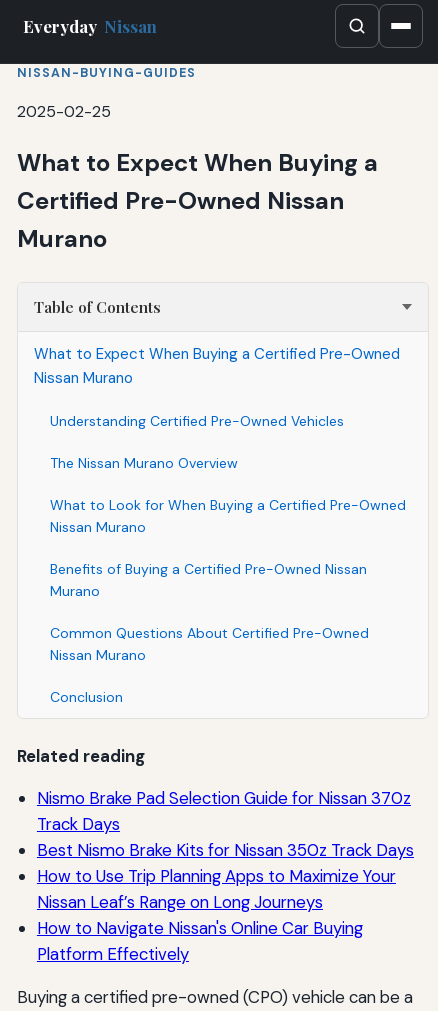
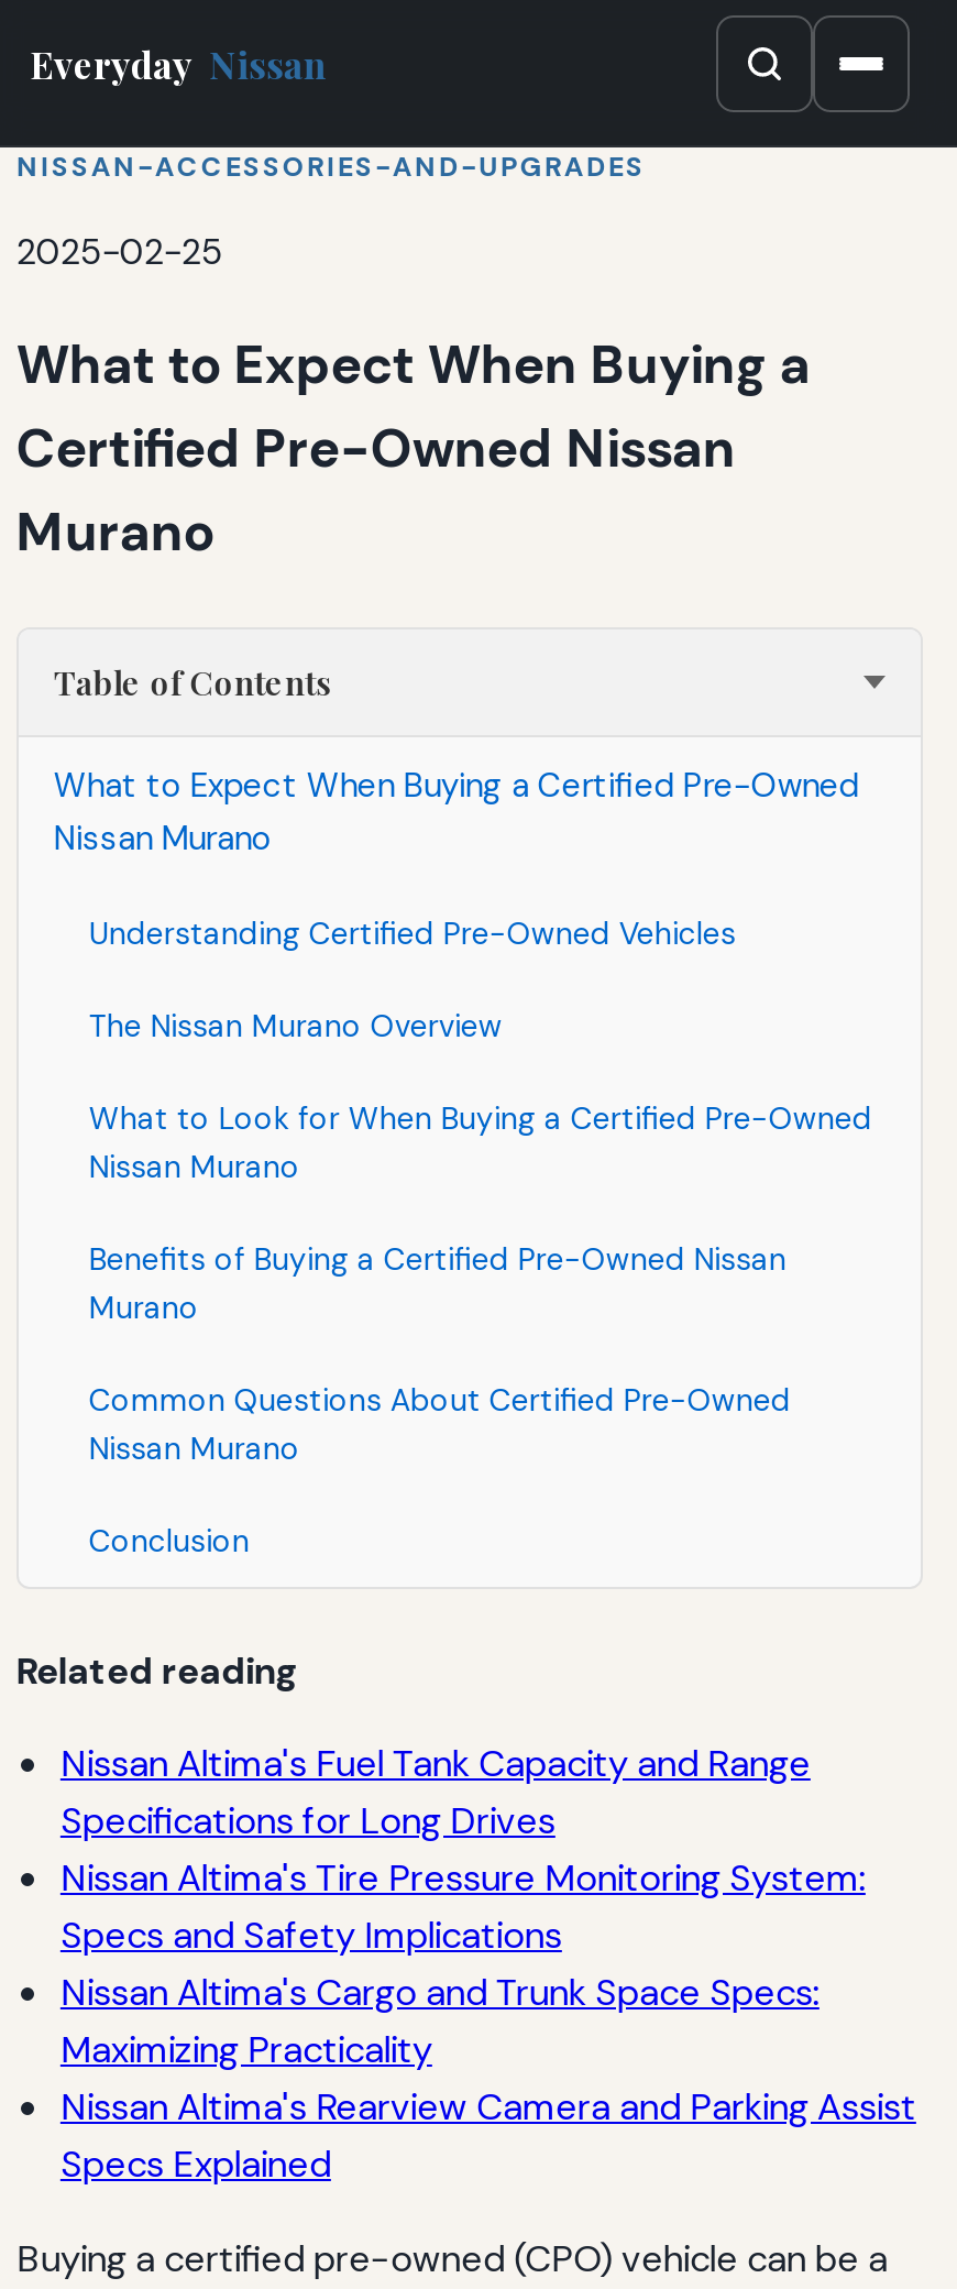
- NISSAN-BUYING-GUIDES
+ NISSAN-ACCESSORIES-AND-UPGRADES

- Nismo Brake Pad Selection Guide for Nissan 370z
- Track Days
- Best Nismo Brake Kits for Nissan 350z Track Days
- How to Use Trip Planning Apps to Maximize Your
- Nissan Leaf’s Range on Long Journeys
- How to Navigate Nissan's Online Car Buying
- Platform Effectively
+ Nissan Altima's Fuel Tank Capacity and Range
+ Specifications for Long Drives
+ Nissan Altima's Tire Pressure Monitoring System:
+ Specs and Safety Implications
+ Nissan Altima's Cargo and Trunk Space Specs:
+ Maximizing Practicality
+ Nissan Altima's Rearview Camera and Parking Assist
+ Specs Explained
